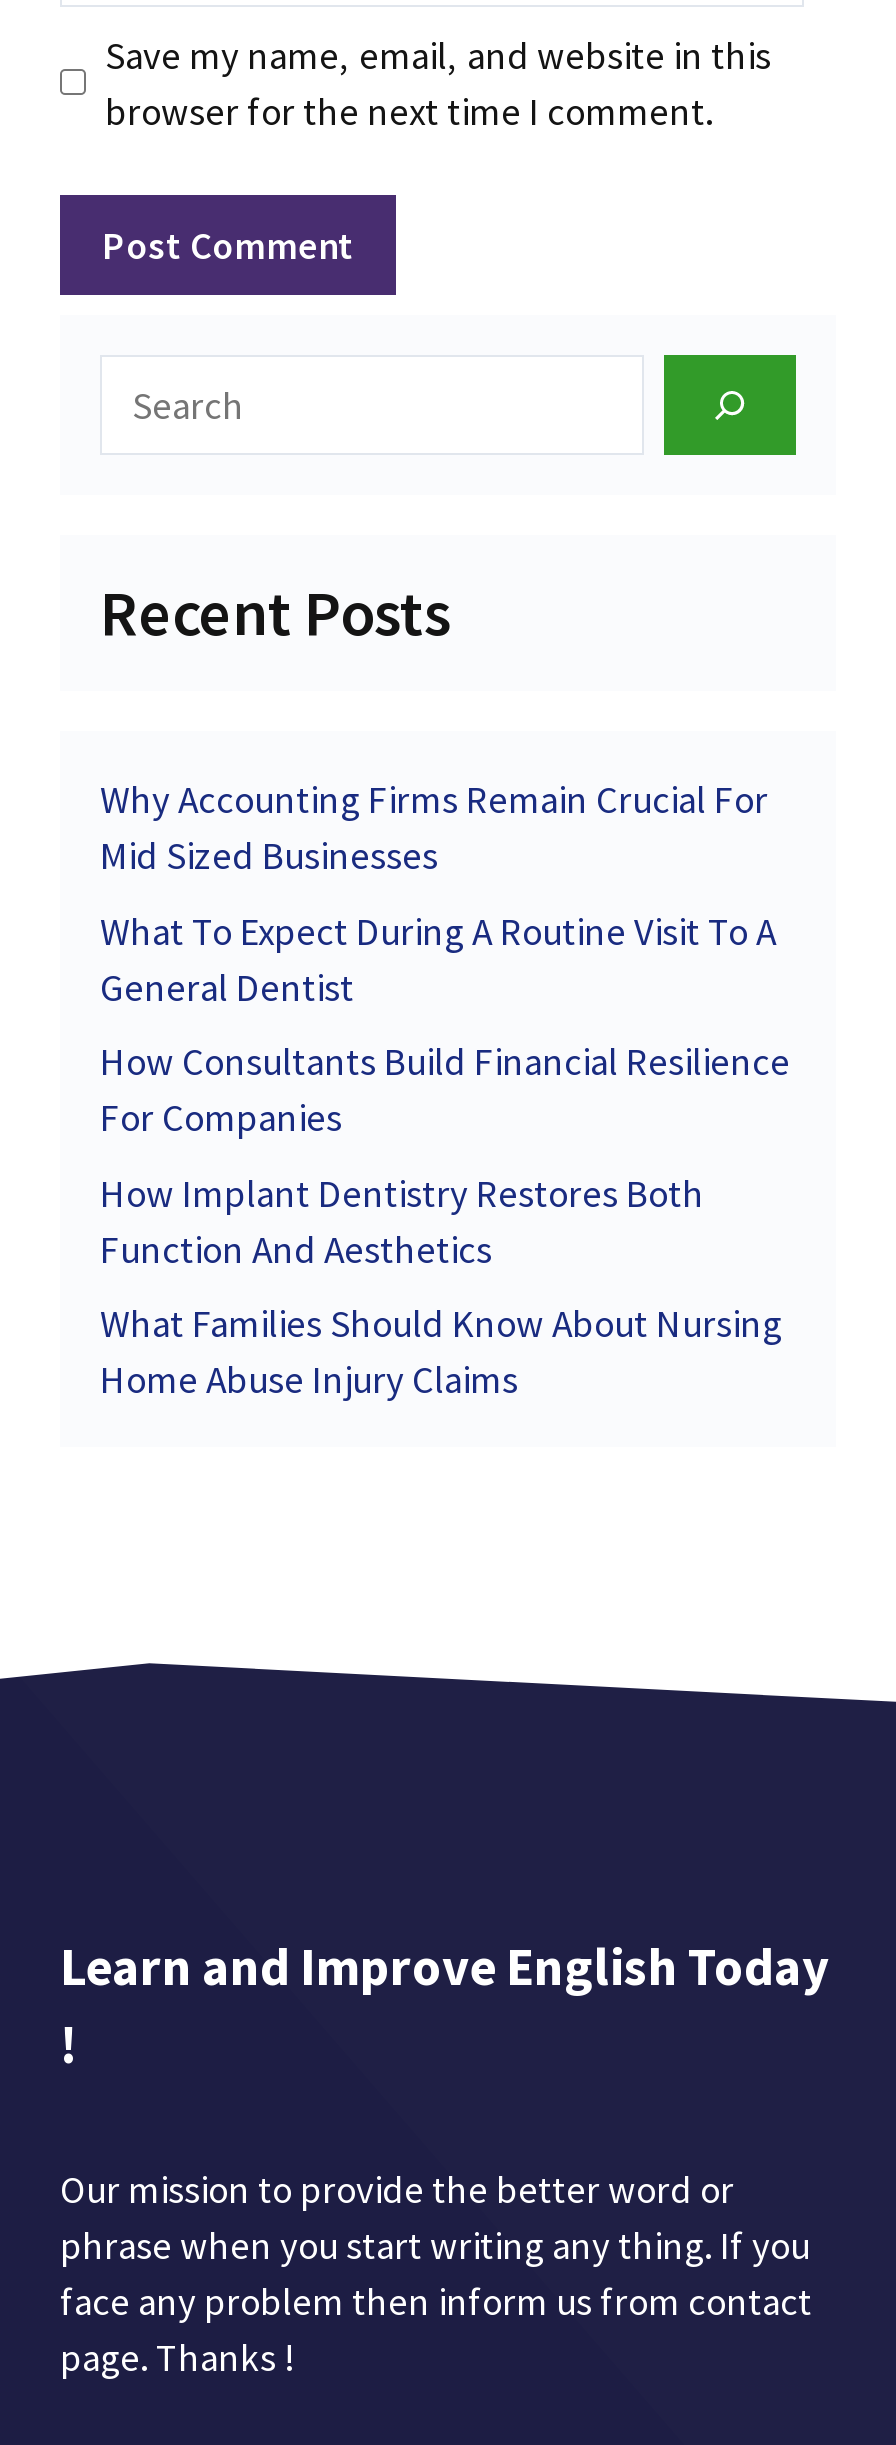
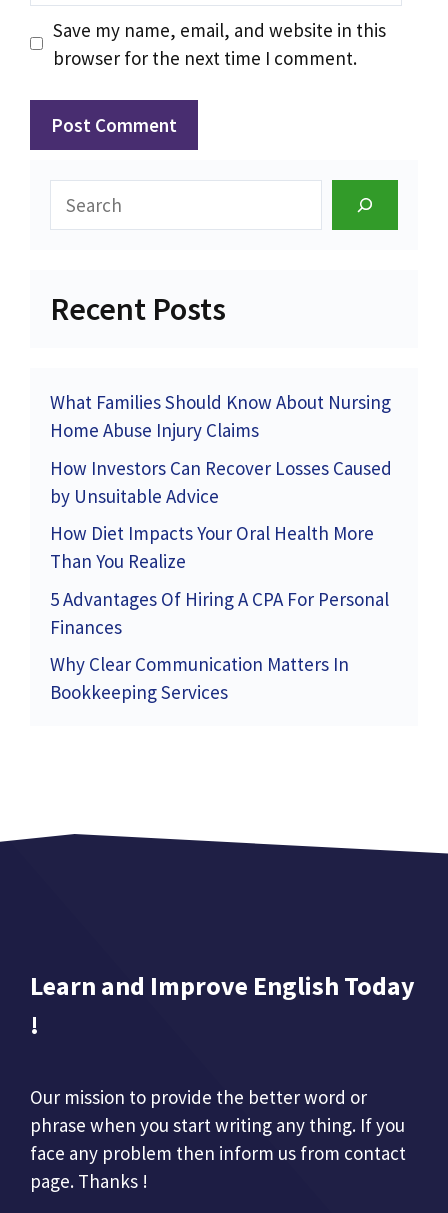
- Why Accounting Firms Remain Crucial For
- Mid Sized Businesses
- What To Expect During A Routine Visit To A
- General Dentist
- How Consultants Build Financial Resilience
- For Companies
- How Implant Dentistry Restores Both
- Function And Aesthetics

moved up: What Families Should Know About Nursing | Home Abuse Injury Claims

+ How Investors Can Recover Losses Caused
+ by Unsuitable Advice
+ How Diet Impacts Your Oral Health More
+ Than You Realize
+ 5 Advantages Of Hiring A CPA For Personal
+ Finances
+ Why Clear Communication Matters In
+ Bookkeeping Services
